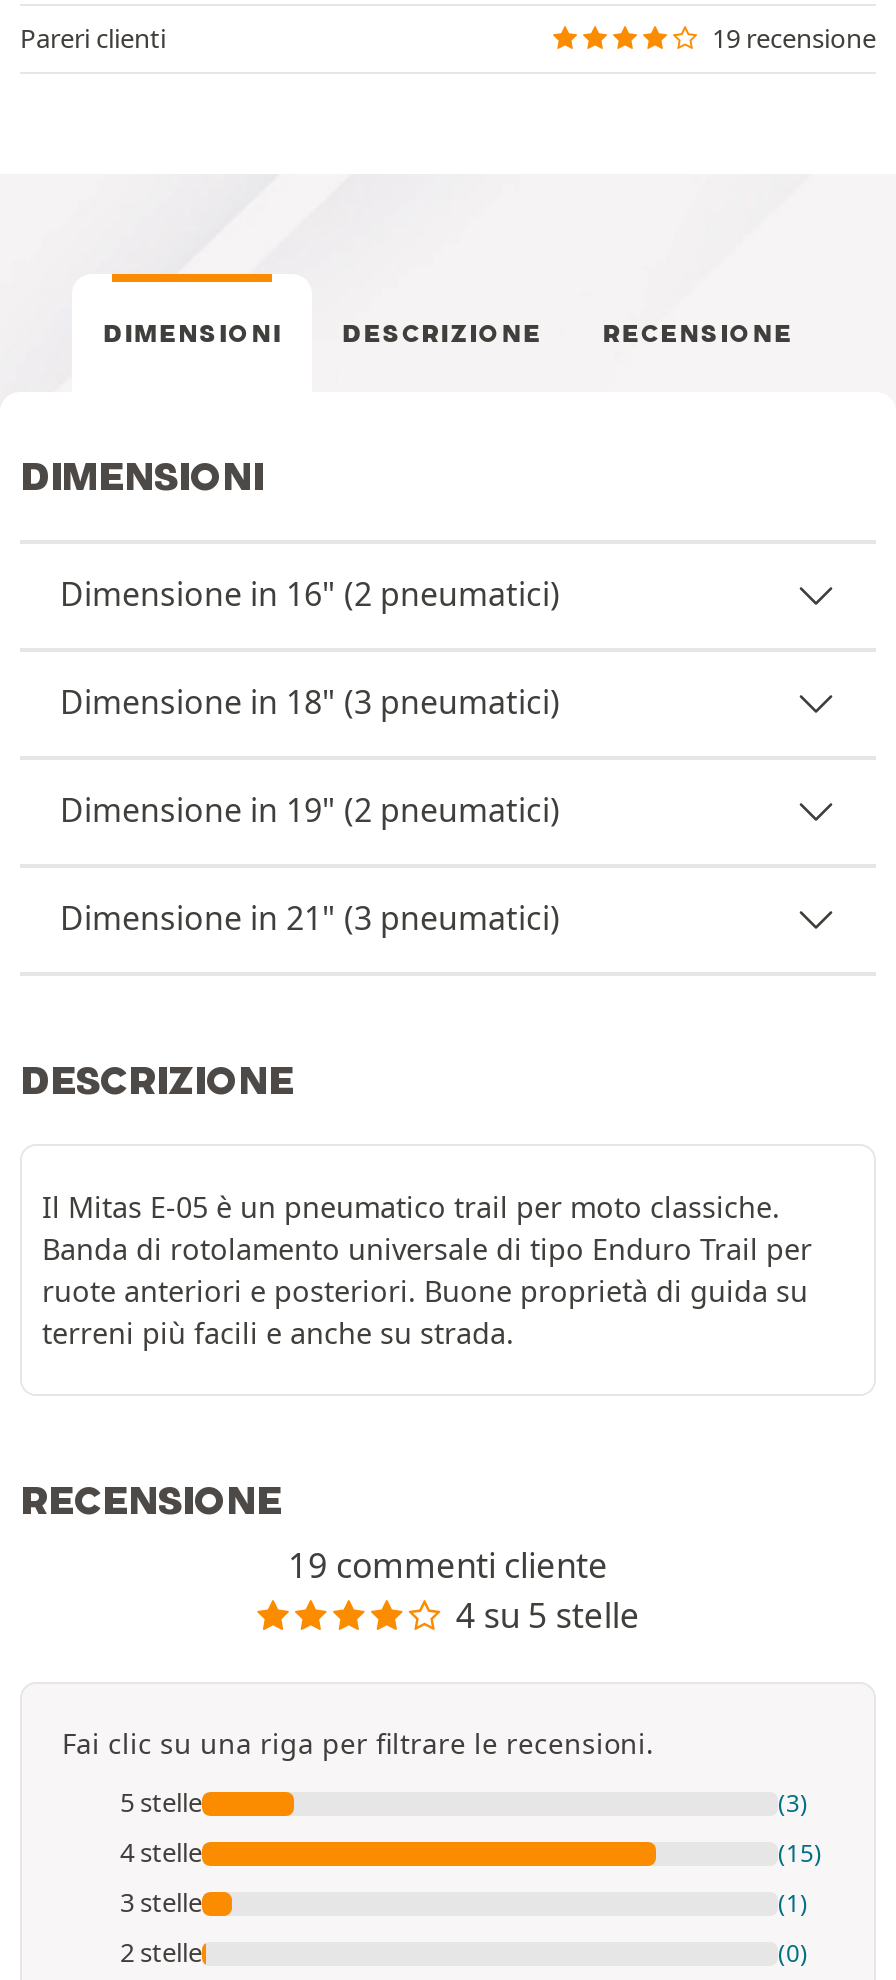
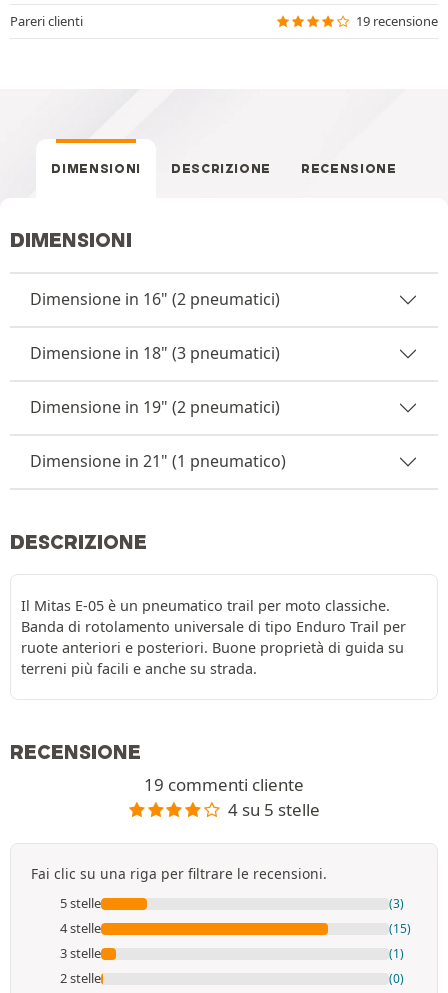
- Dimensione in 21" (3 pneumatici)
+ Dimensione in 21" (1 pneumatico)
